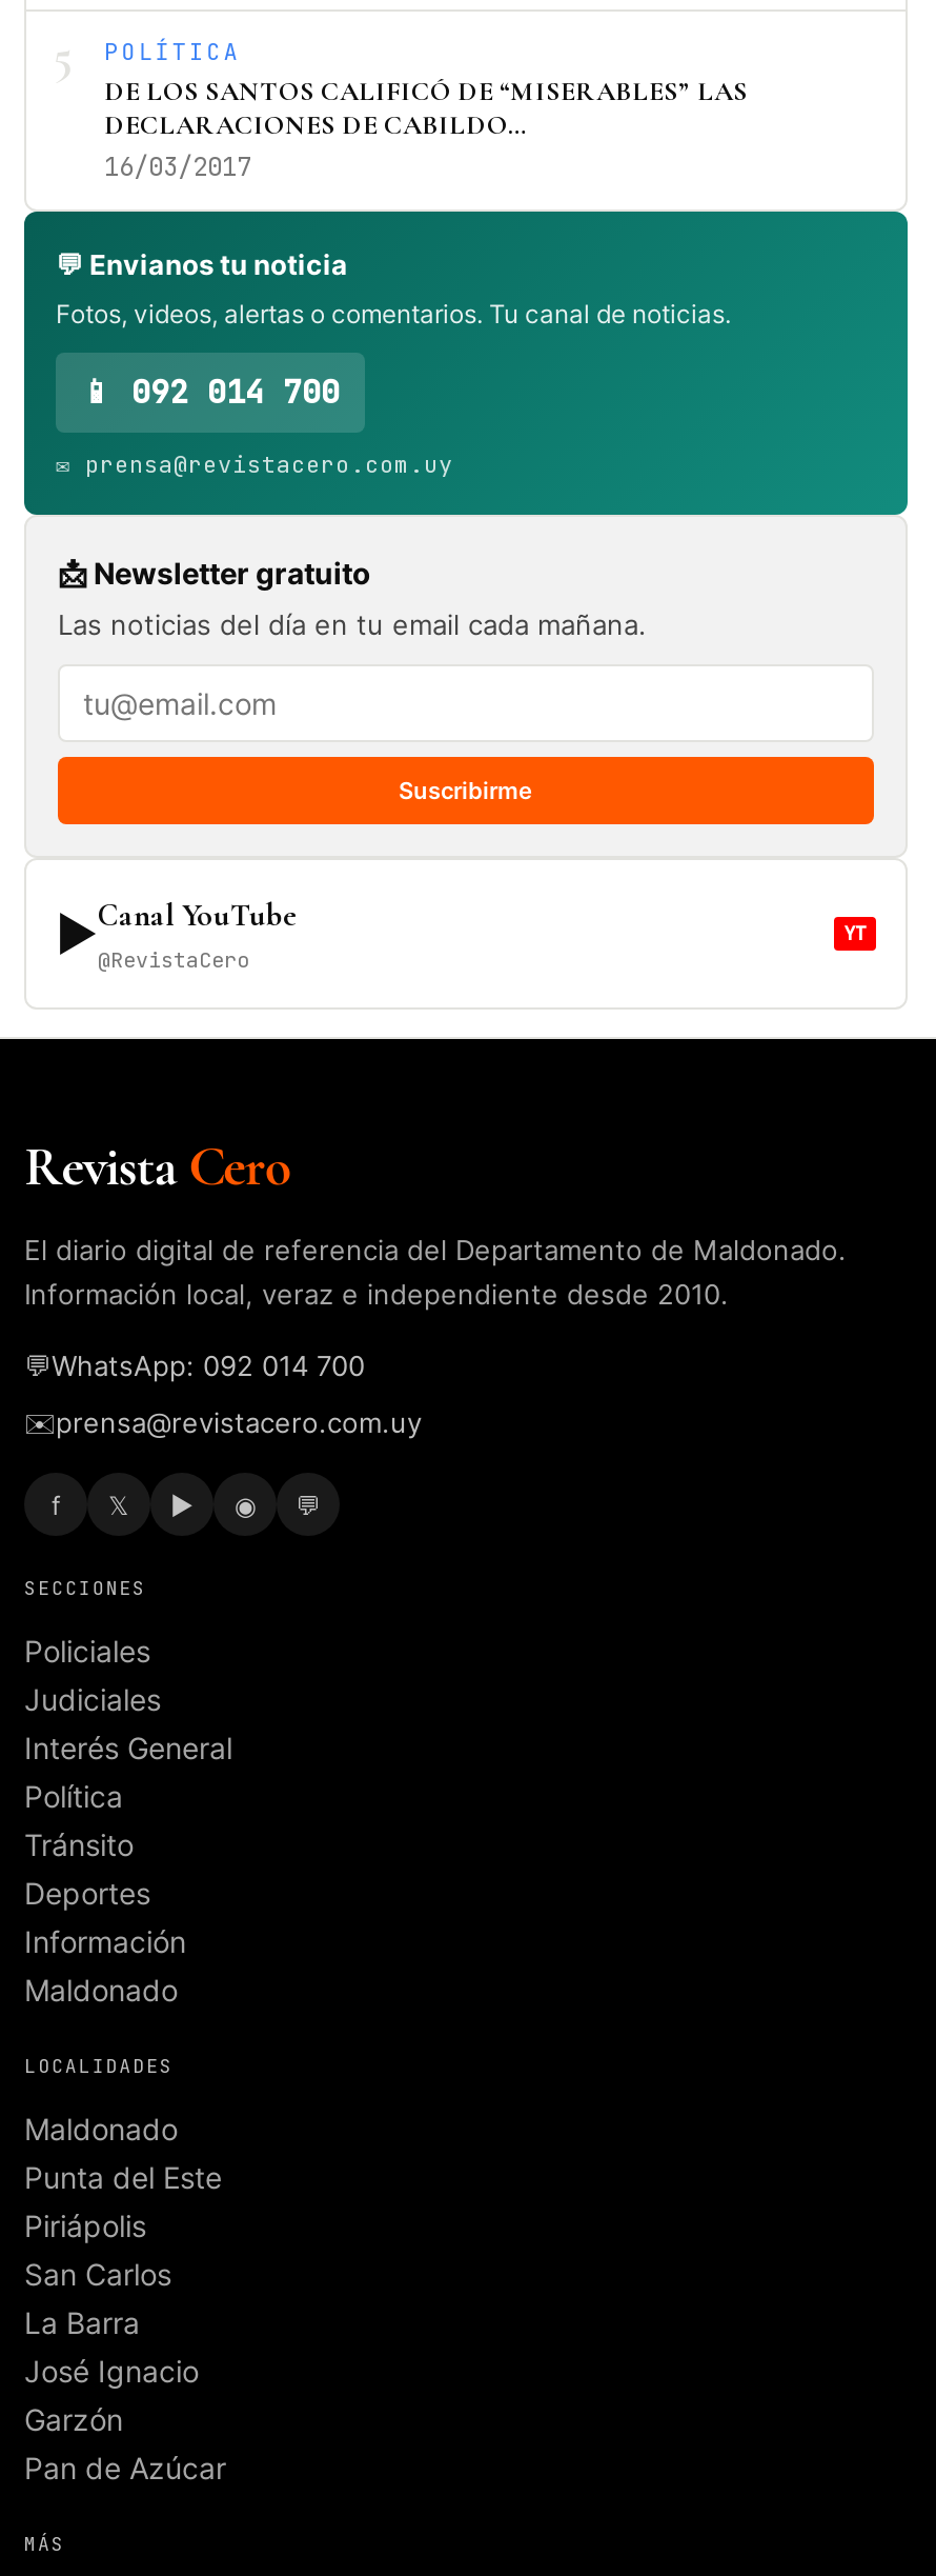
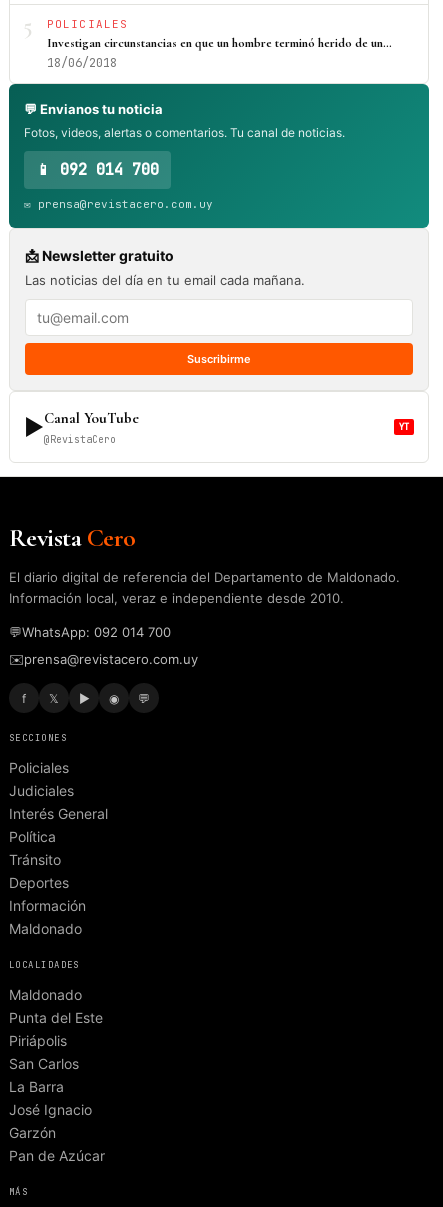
- POLÍTICA
- DE LOS SANTOS CALIFICÓ DE “MISERABLES” LAS
- DECLARACIONES DE CABILDO…
- 16/03/2017
+ POLICIALES
+ Investigan circunstancias en que un hombre terminó herido de un…
+ 18/06/2018
